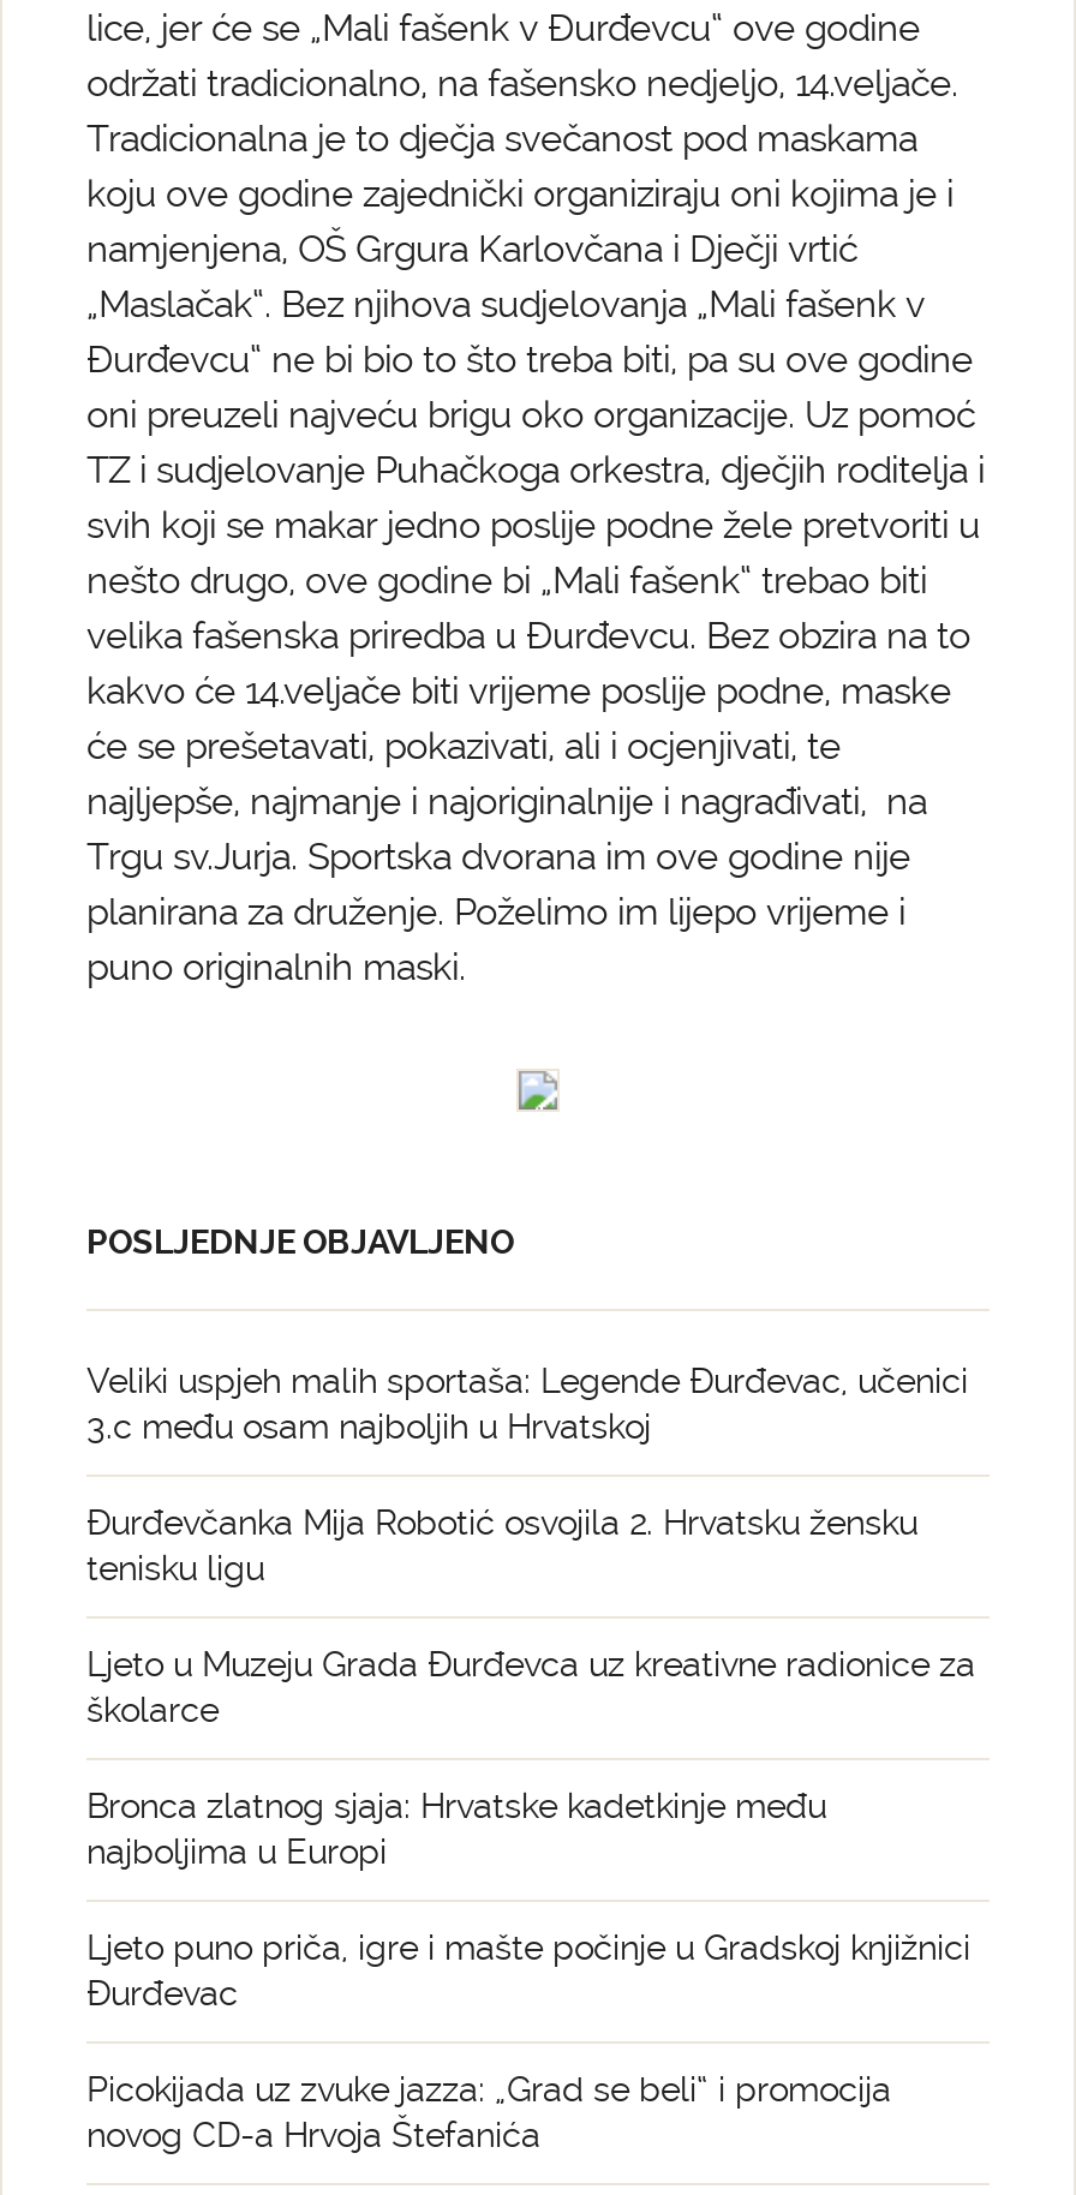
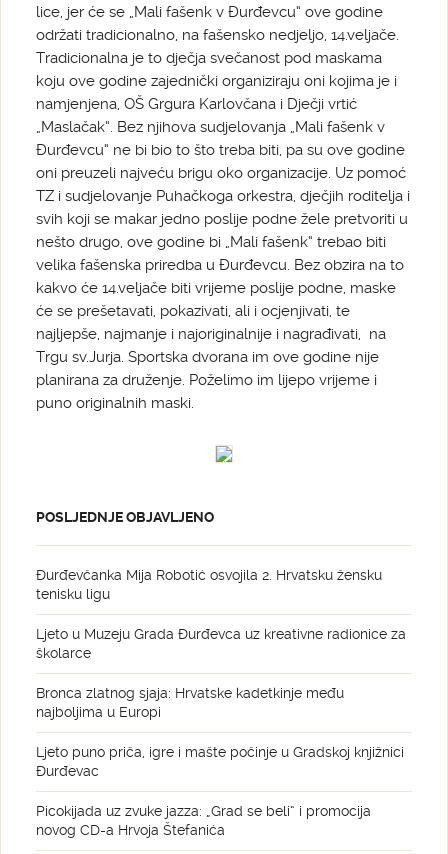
- Veliki uspjeh malih sportaša: Legende Đurđevac, učenici
- 3.c među osam najboljih u Hrvatskoj
